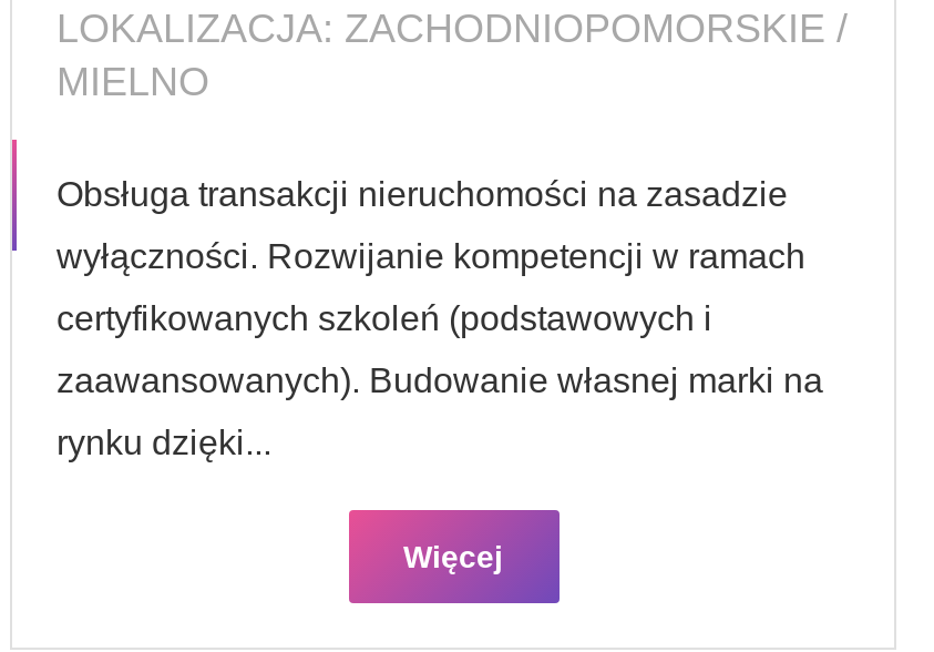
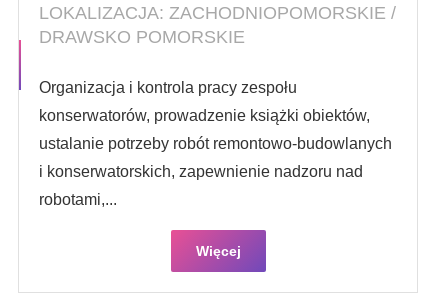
- MIELNO
+ DRAWSKO POMORSKIE

- Obsługa transakcji nieruchomości na zasadzie
+ Organizacja i kontrola pracy zespołu

- wyłączności. Rozwijanie kompetencji w ramach
+ konserwatorów, prowadzenie książki obiektów,

- certyfikowanych szkoleń (podstawowych i
+ ustalanie potrzeby robót remontowo-budowlanych

- zaawansowanych). Budowanie własnej marki na
+ i konserwatorskich, zapewnienie nadzoru nad

- rynku dzięki...
+ robotami,...
